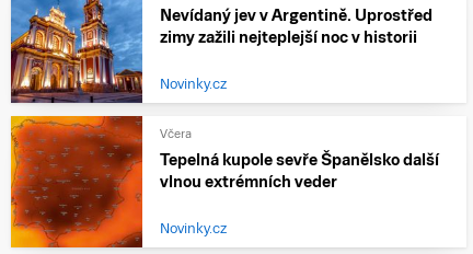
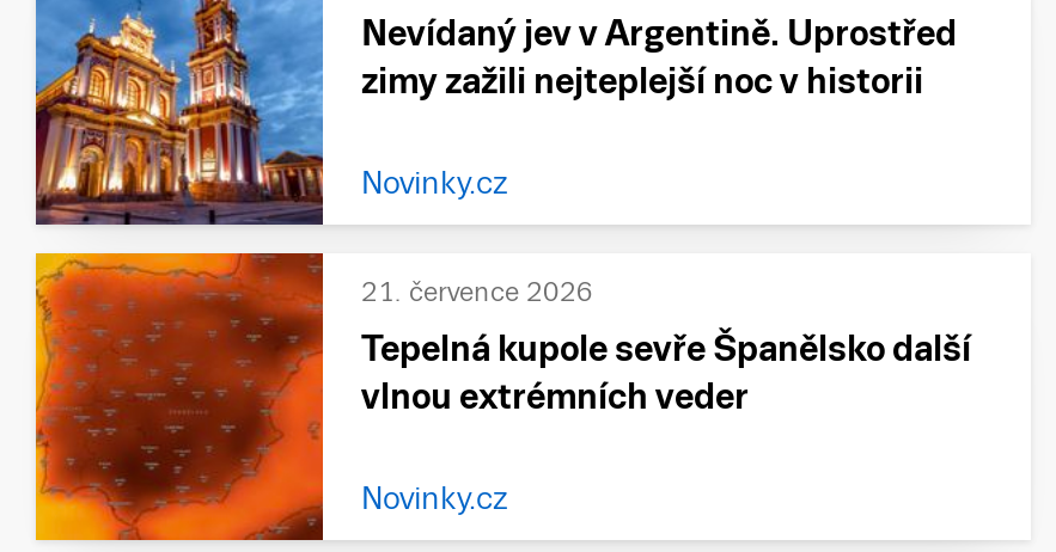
- Včera
+ 21. července 2026
